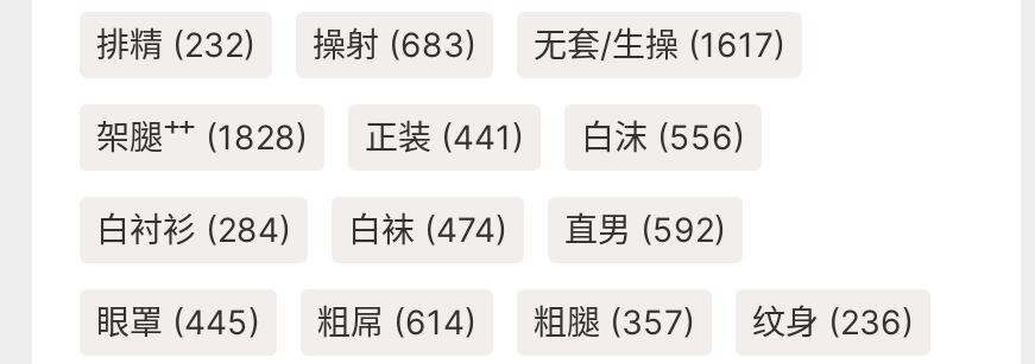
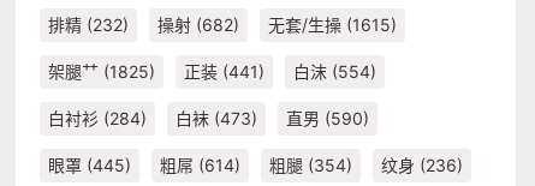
- 操射(683)
+ 操射(682)

- 无套/生操(1617)
+ 无套/生操(1615)

- 架腿艹(1828)
+ 架腿艹(1825)

- 白沫(556)
+ 白沫(554)

- 白袜(474)
+ 白袜(473)

- 直男(592)
+ 直男(590)

- 眼罩(445) 粗屌(614) 粗腿(357) 纹身(236)
+ 眼罩(445) 粗屌(614) 粗腿(354) 纹身(236)
